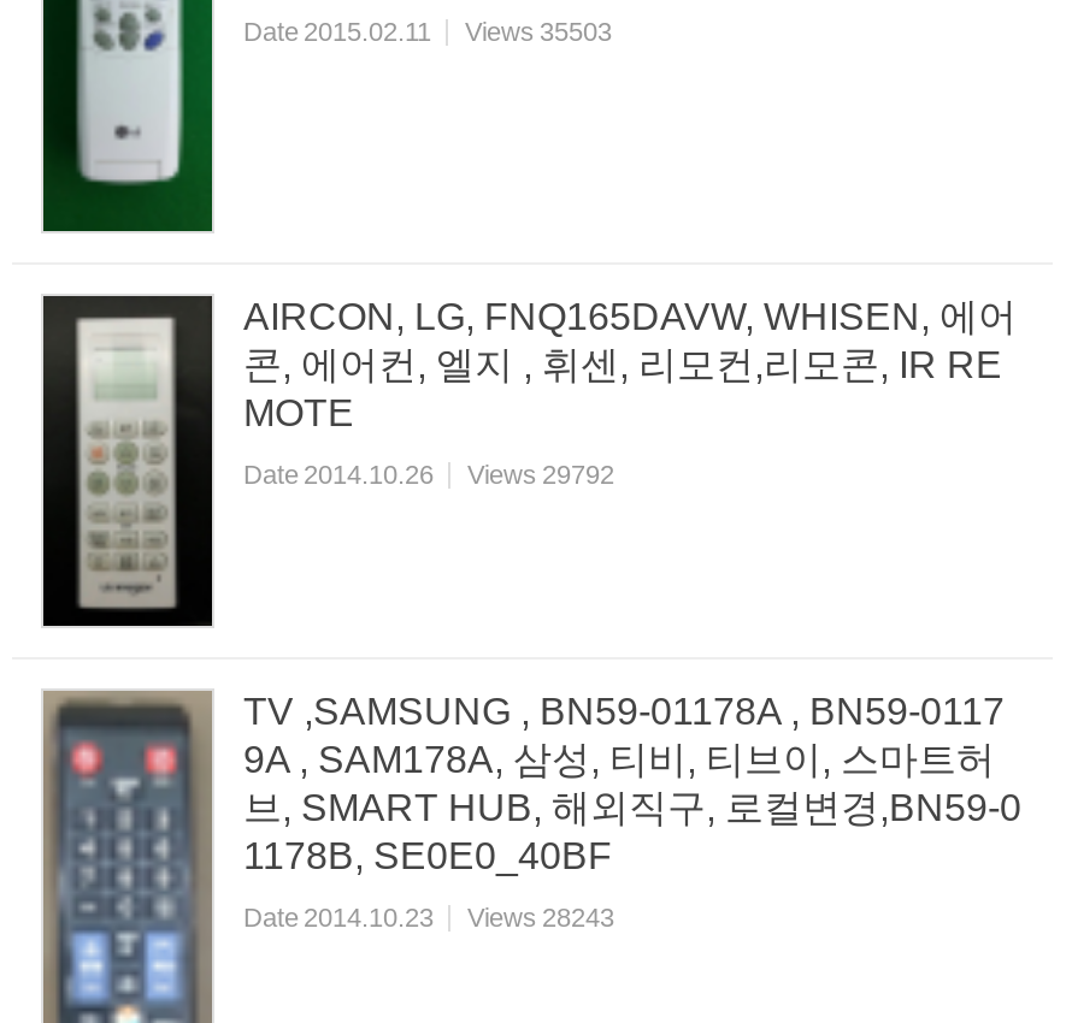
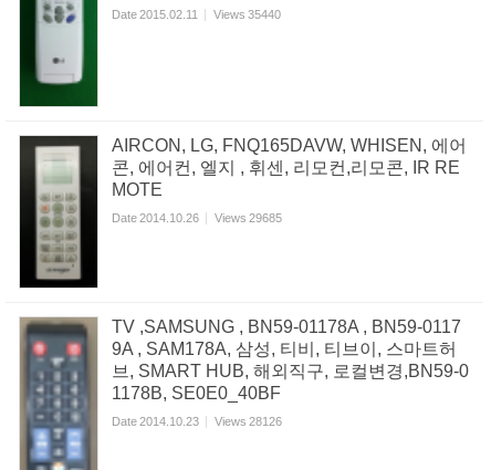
- Date 2015.02.11 Views 35503
+ Date 2015.02.11 Views 35440

- Date 2014.10.26 Views 29792
+ Date 2014.10.26 Views 29685

- Date 2014.10.23 Views 28243
+ Date 2014.10.23 Views 28126
